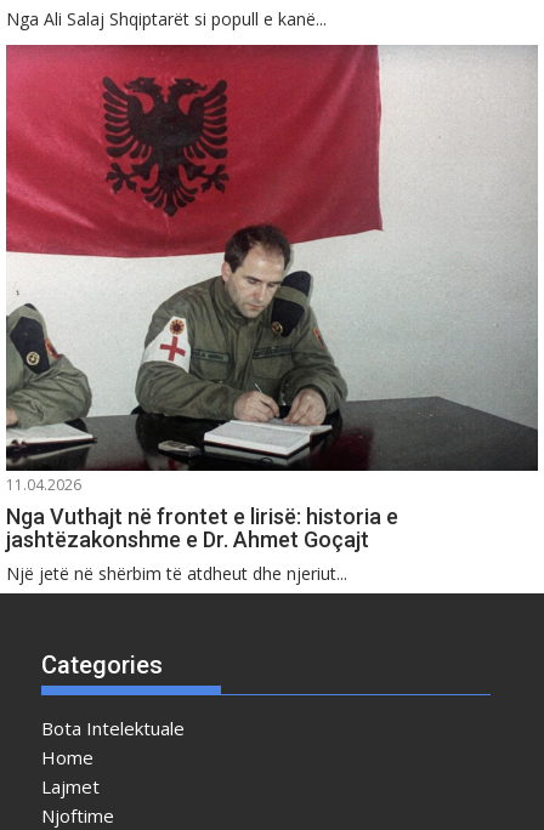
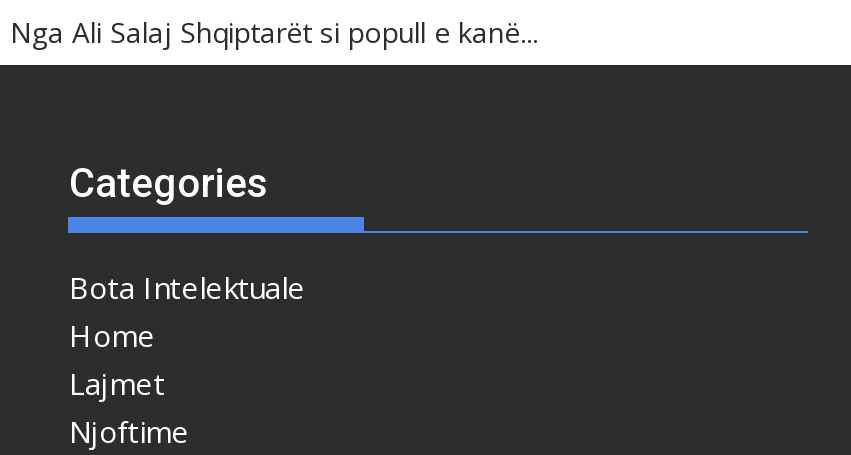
- [image]
- 11.04.2026
- Nga Vuthajt në frontet e lirisë: historia e
- jashtëzakonshme e Dr. Ahmet Goçajt
- Një jetë në shërbim të atdheut dhe njeriut...
